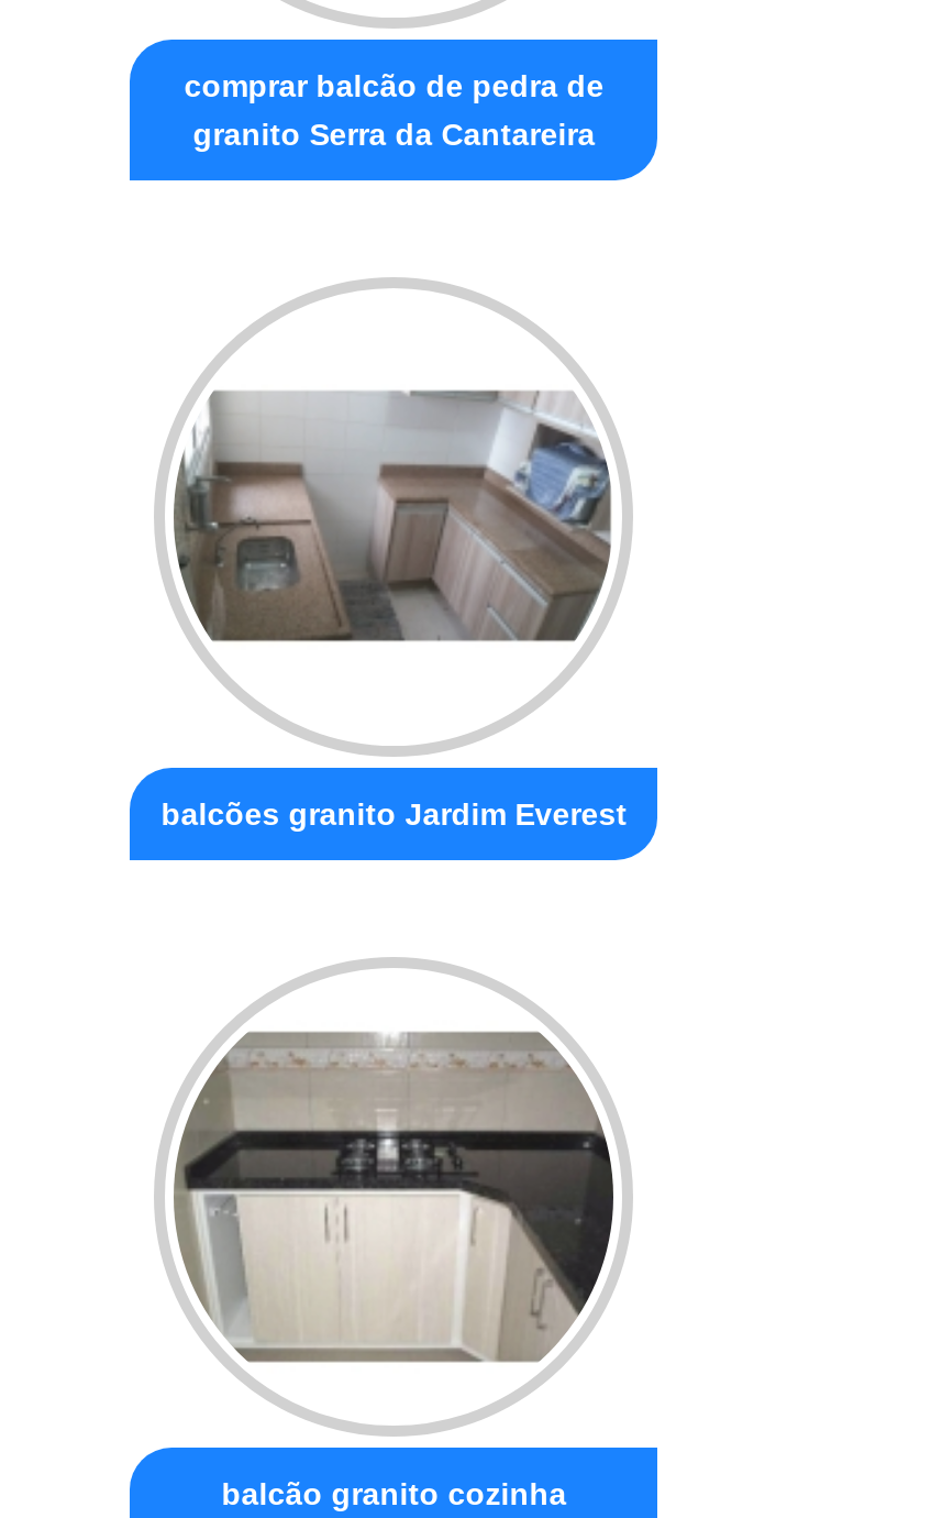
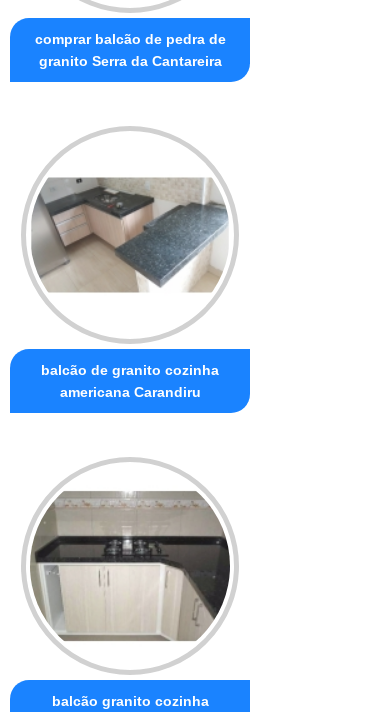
- [image]
+ [image]

- balcões granito Jardim Everest
+ balcão de granito cozinha
+ americana Carandiru
